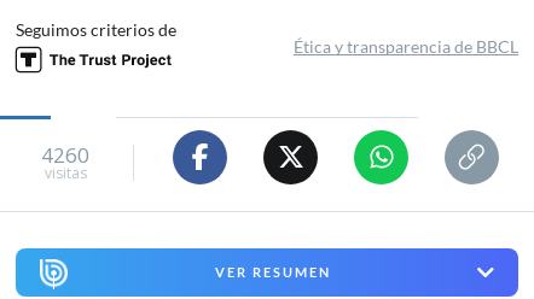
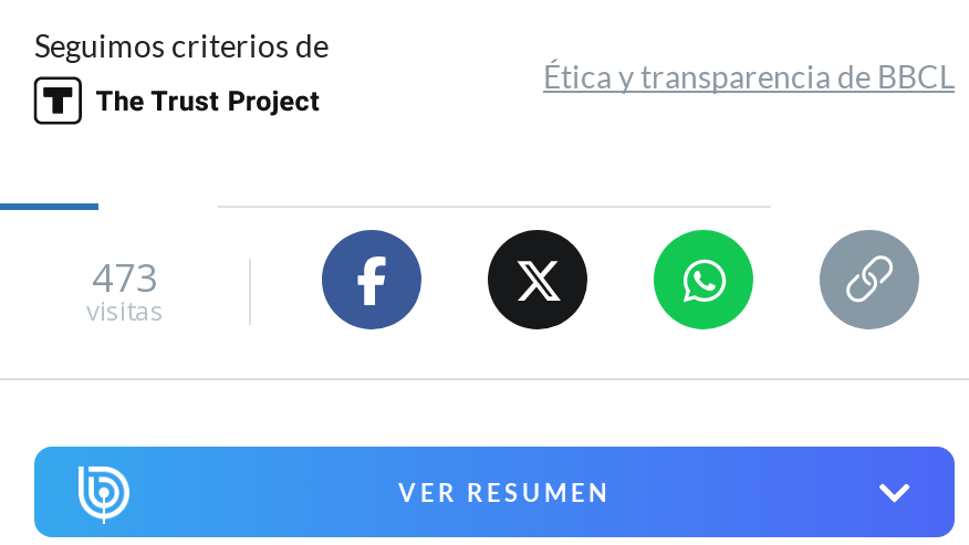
- 4260
+ 473
